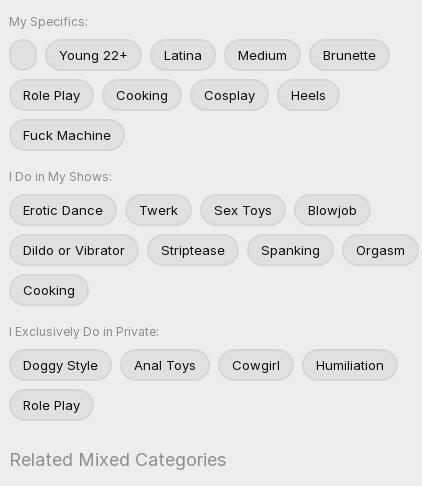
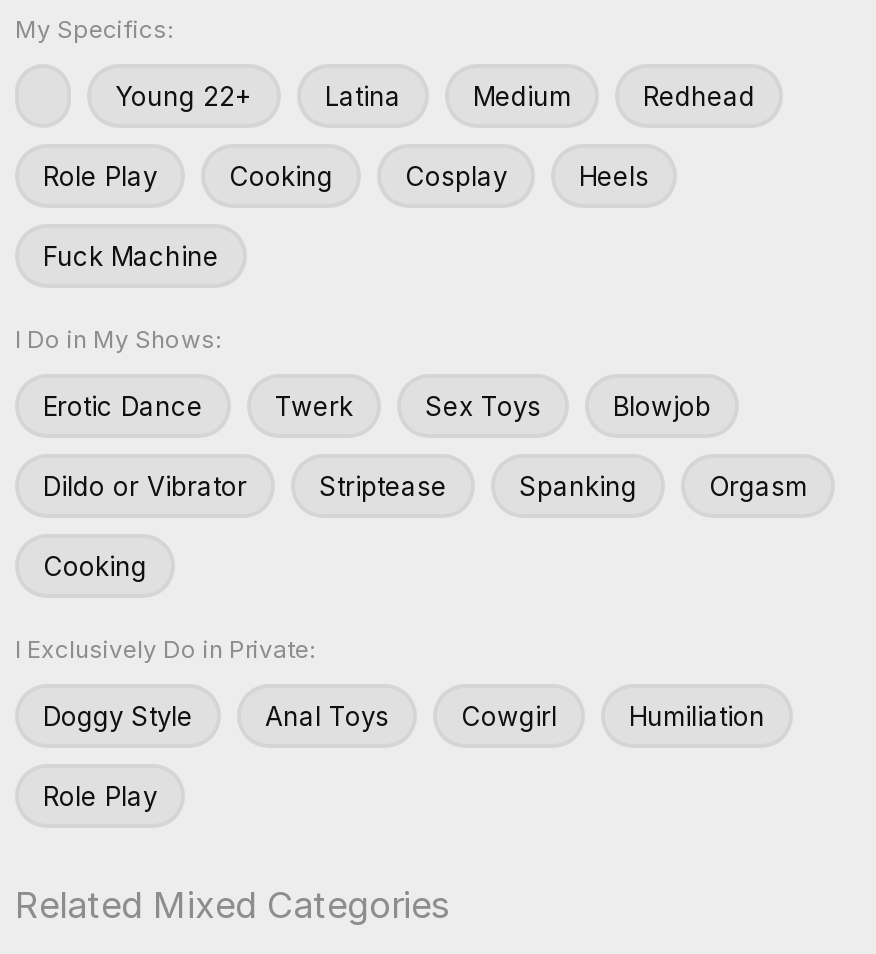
- Brunette
+ Redhead
